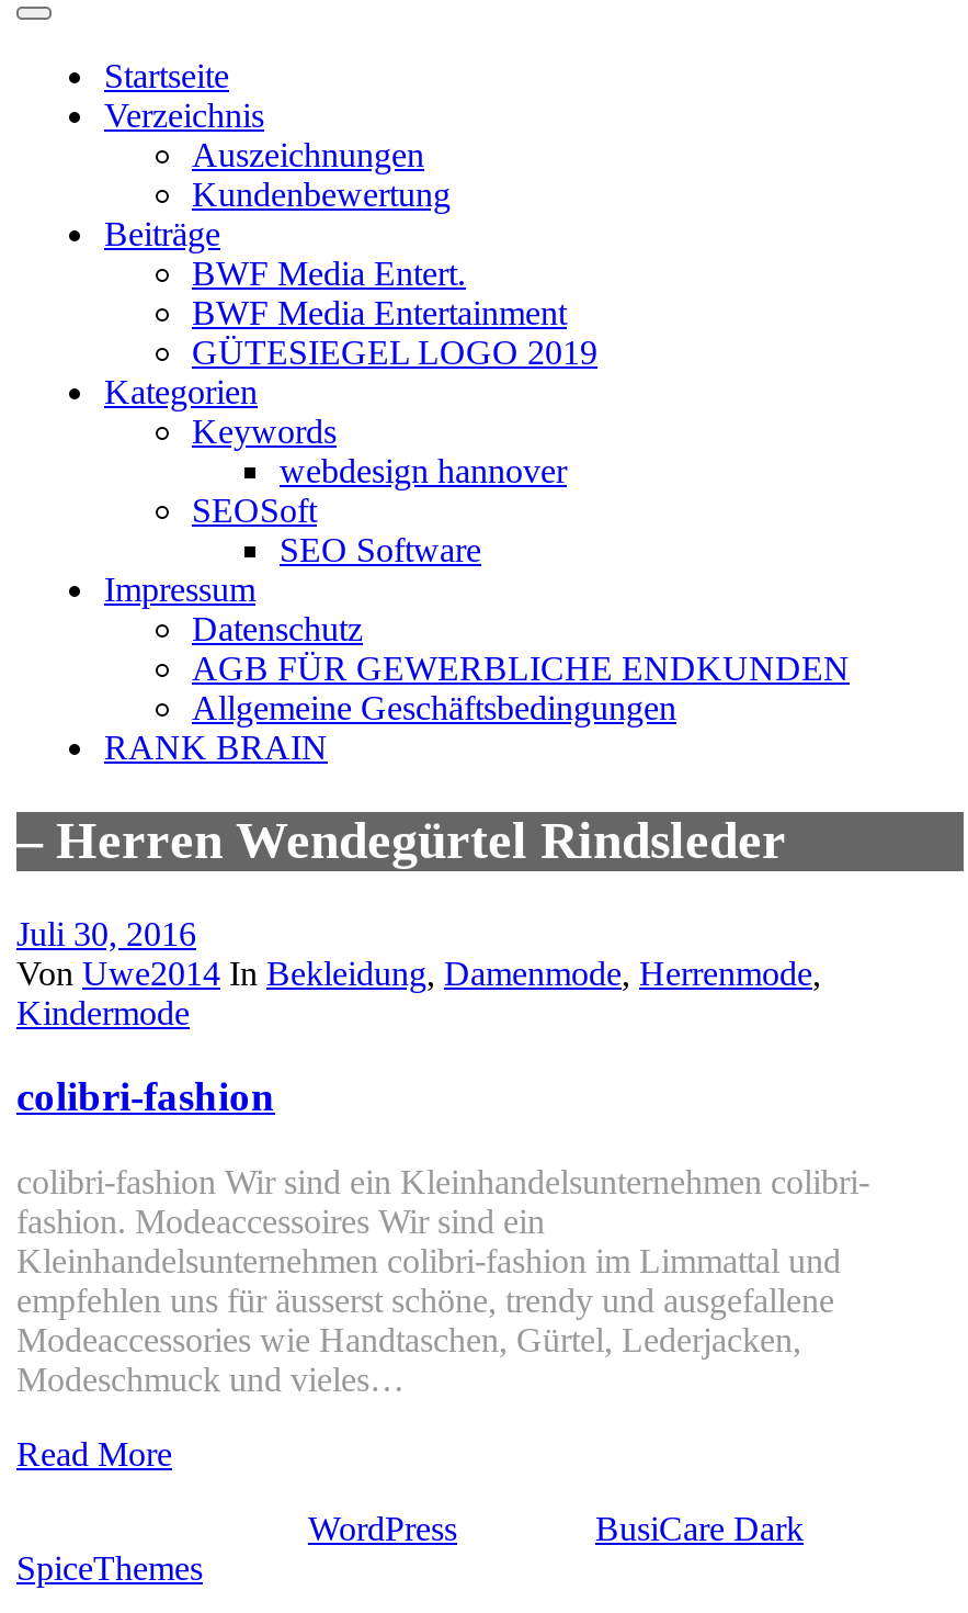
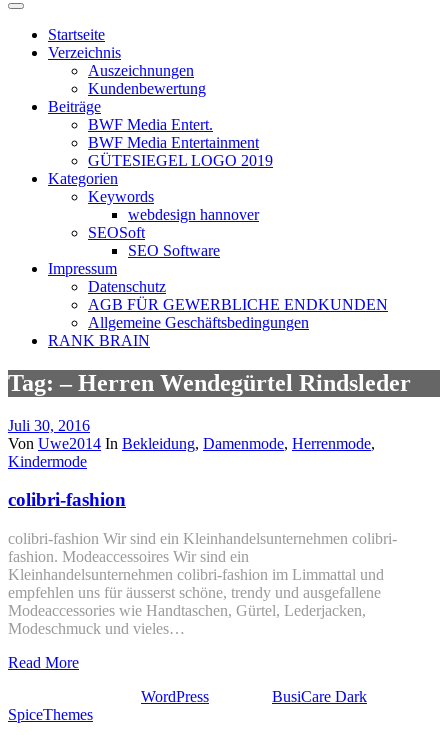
- – Herren Wendegürtel Rindsleder
+ Tag: – Herren Wendegürtel Rindsleder
